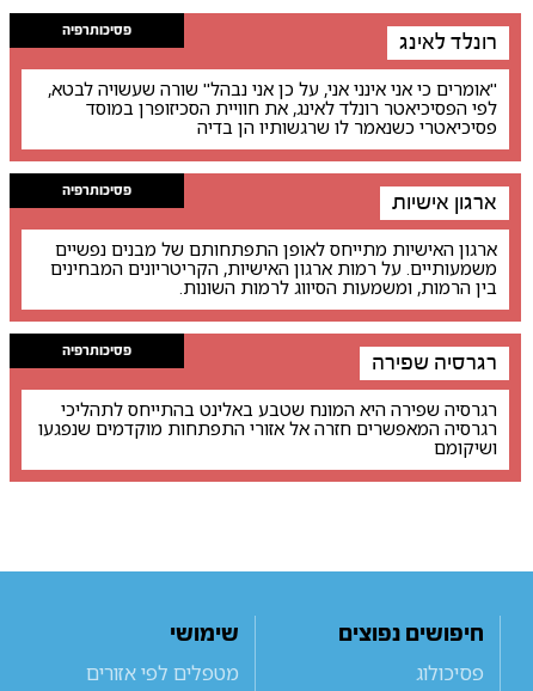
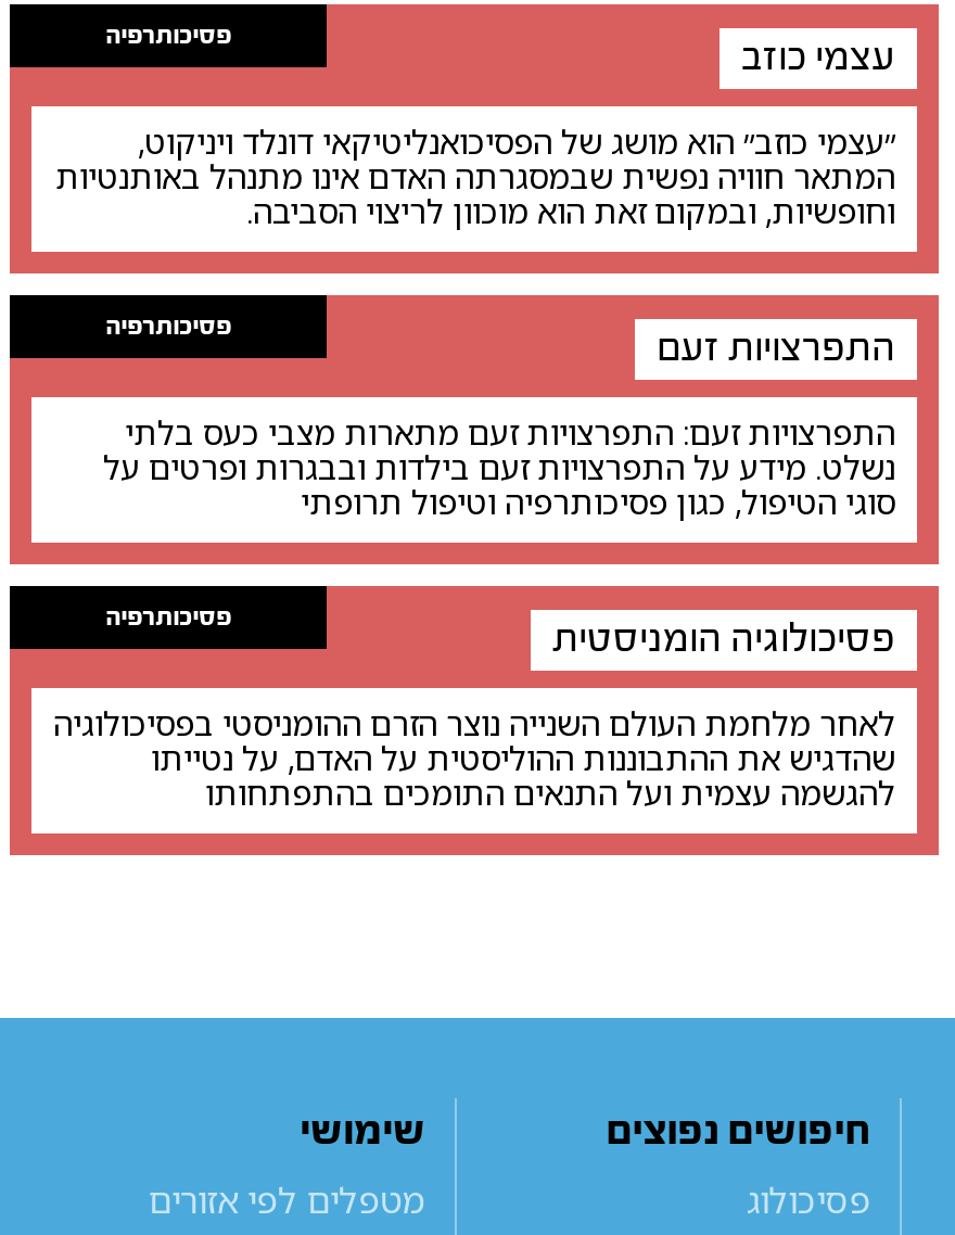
- רונלד לאינג
+ עצמי כוזב

- "אומרים כי אני אינני אני, על כן אני נבהל" שורה שעשויה לבטא,
- לפי הפסיכיאטר רונלד לאינג, את חוויית הסכיזופרן במוסד
- פסיכיאטרי כשנאמר לו שרגשותיו הן בדיה
+ ״עצמי כוזב״ הוא מושג של הפסיכואנליטיקאי דונלד ויניקוט,
+ המתאר חוויה נפשית שבמסגרתה האדם אינו מתנהל באותנטיות
+ וחופשיות, ובמקום זאת הוא מוכוון לריצוי הסביבה.

- ארגון אישיות
+ התפרצויות זעם

- ארגון האישיות מתייחס לאופן התפתחותם של מבנים נפשיים
- משמעותיים. על רמות ארגון האישיות, הקריטריונים המבחינים
- בין הרמות, ומשמעות הסיווג לרמות השונות.
+ התפרצויות זעם: התפרצויות זעם מתארות מצבי כעס בלתי
+ נשלט. מידע על התפרצויות זעם בילדות ובבגרות ופרטים על
+ סוגי הטיפול, כגון פסיכותרפיה וטיפול תרופתי

- רגרסיה שפירה
+ פסיכולוגיה הומניסטית

- רגרסיה שפירה היא המונח שטבע באלינט בהתייחס לתהליכי
- רגרסיה המאפשרים חזרה אל אזורי התפתחות מוקדמים שנפגעו
- ושיקומם
+ לאחר מלחמת העולם השנייה נוצר הזרם ההומניסטי בפסיכולוגיה
+ שהדגיש את ההתבוננות ההוליסטית על האדם, על נטייתו
+ להגשמה עצמית ועל התנאים התומכים בהתפתחותו
